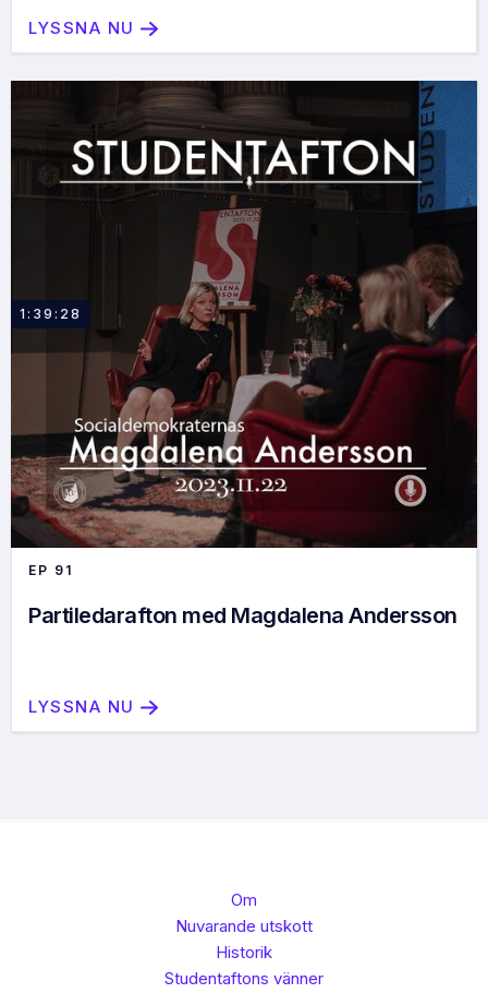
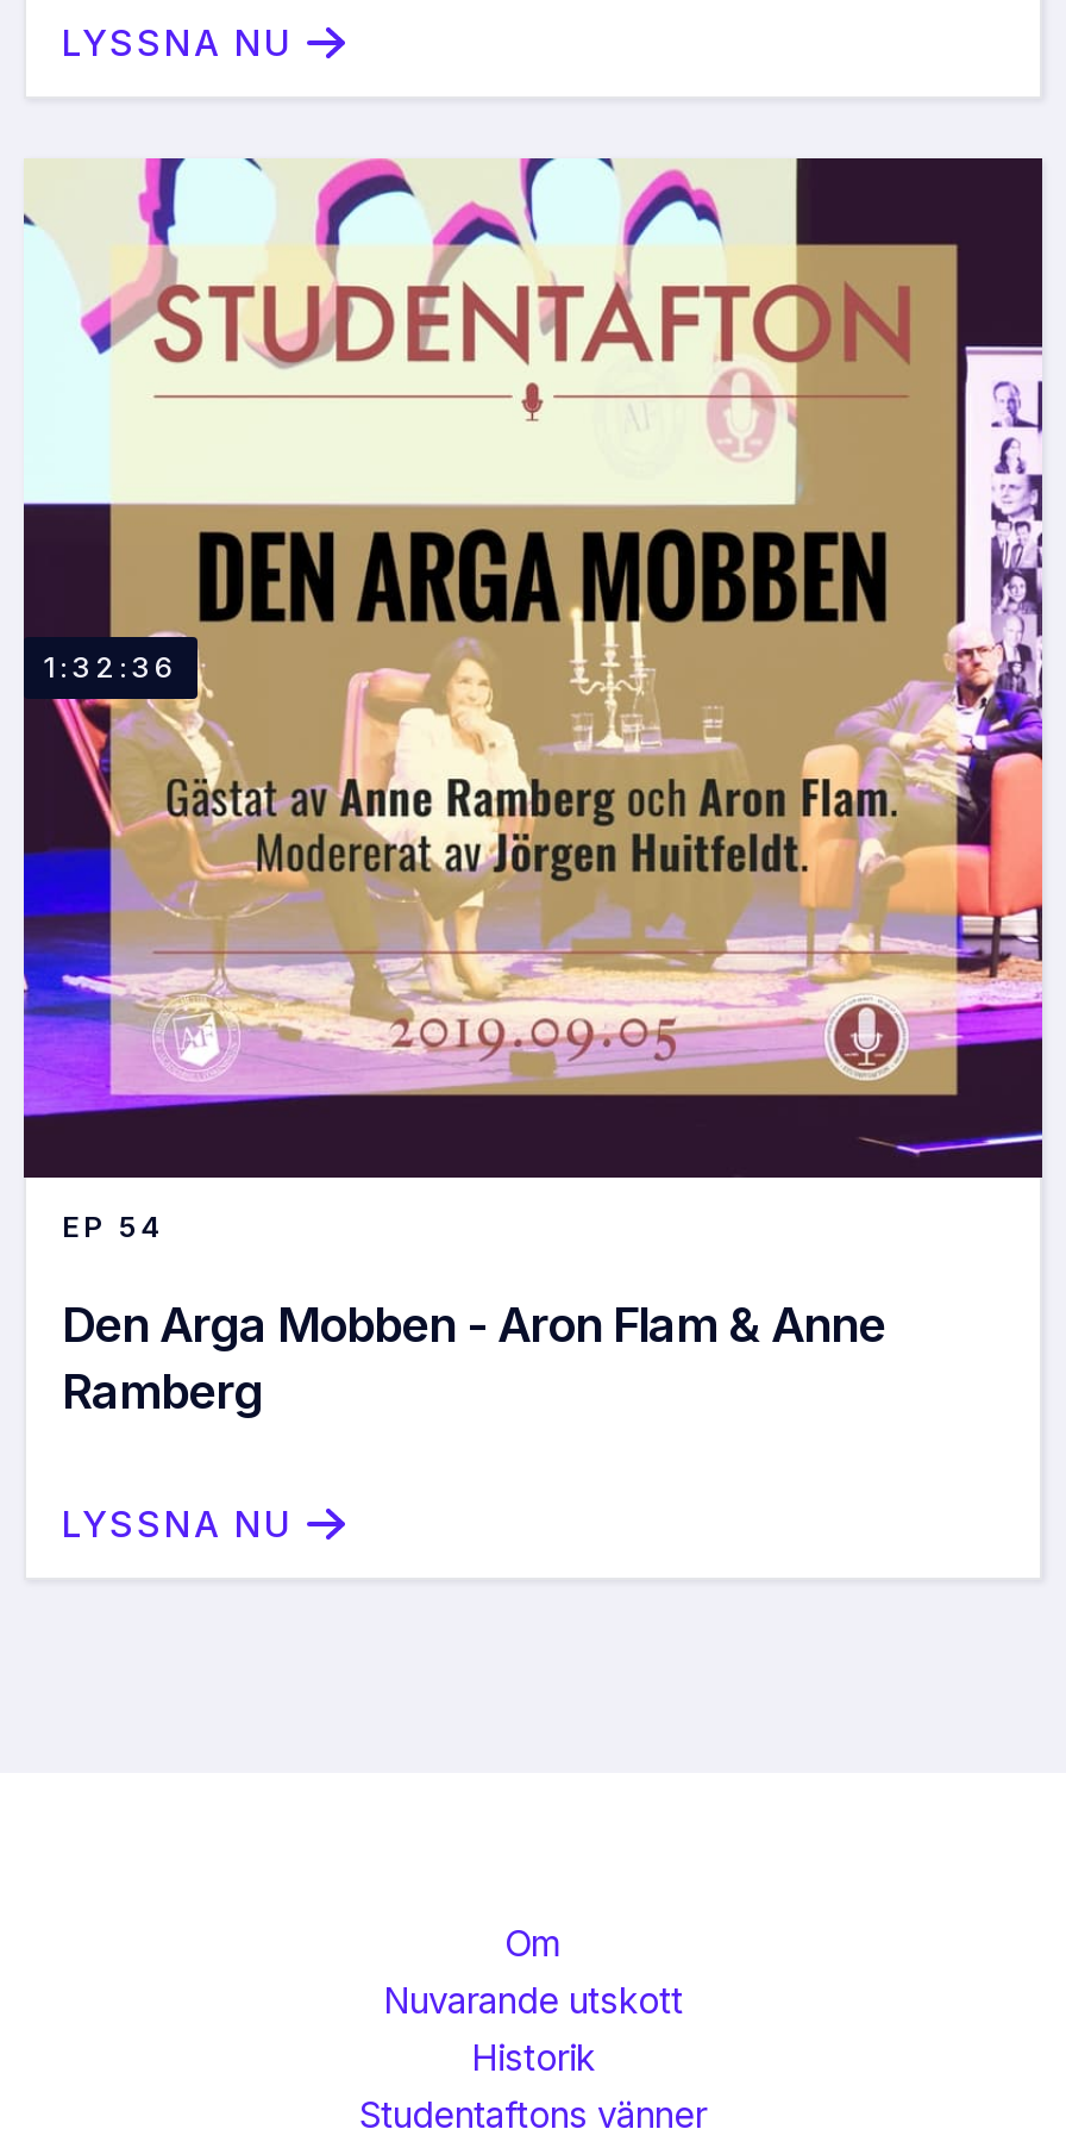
- [image]
- 1:39:28
+ [image]
+ 1:32:36

- EP 91
+ EP 54

- Partiledarafton med Magdalena Andersson
+ Den Arga Mobben - Aron Flam & Anne
+ Ramberg
